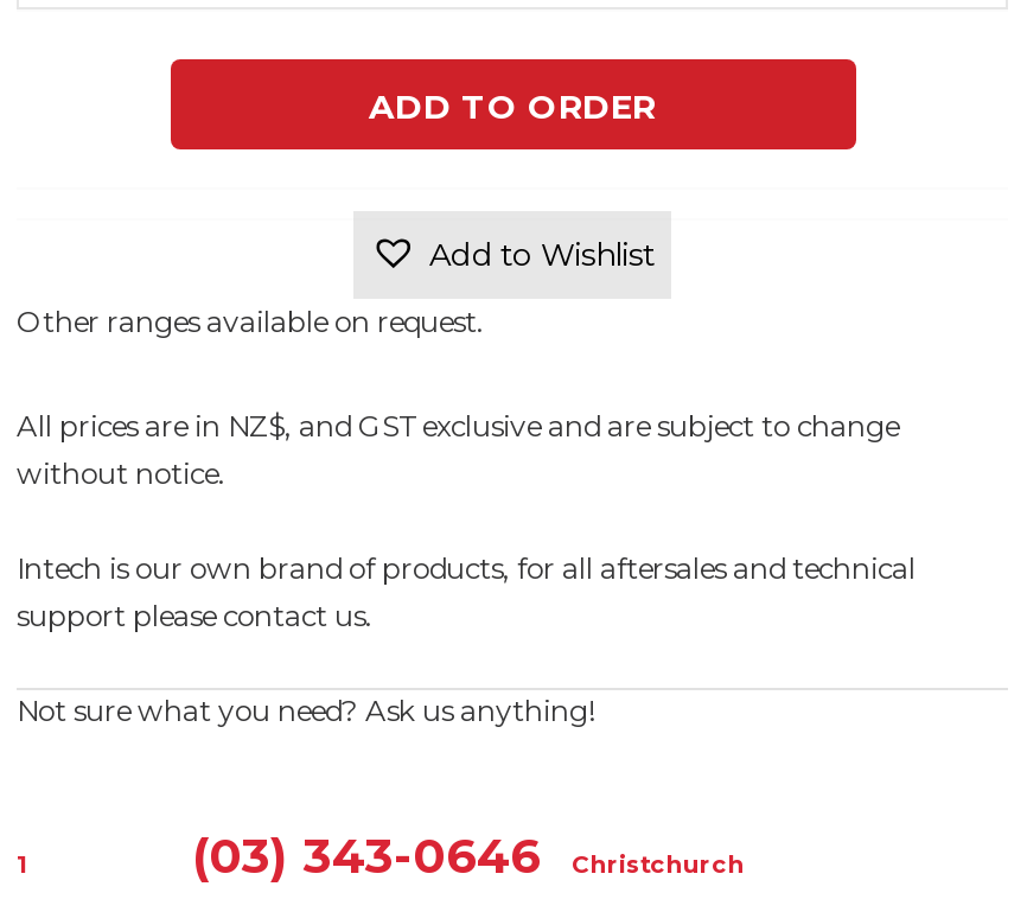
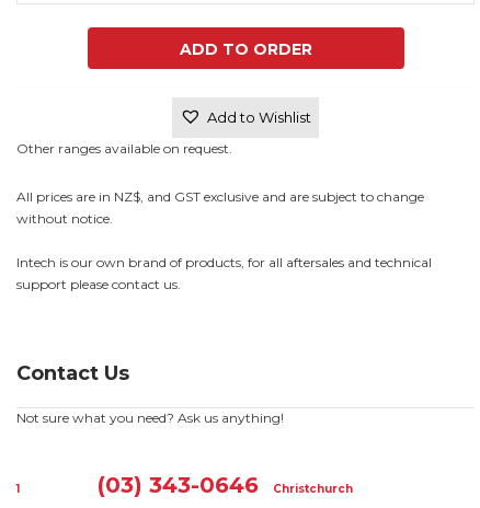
+ Contact Us
